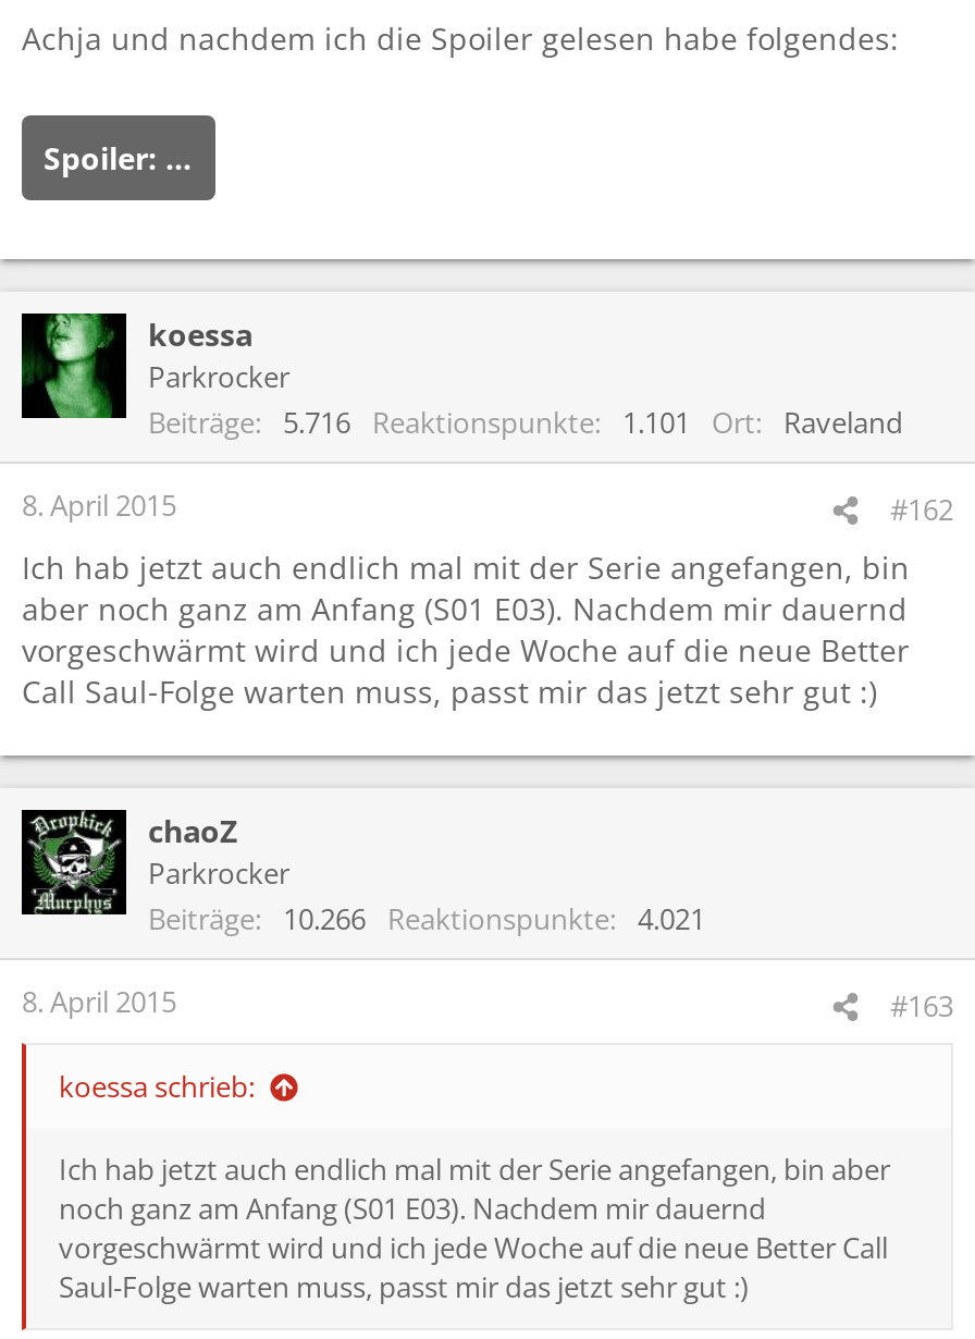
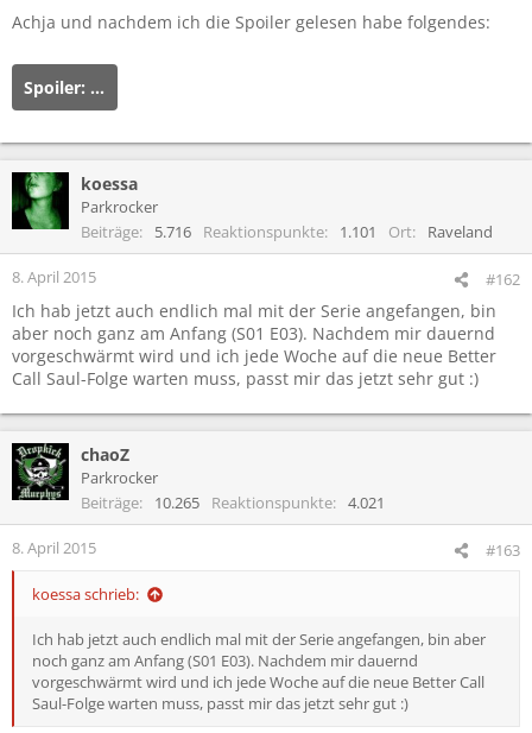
- 10.266 Reaktionspunkte
+ 10.265 Reaktionspunkte
